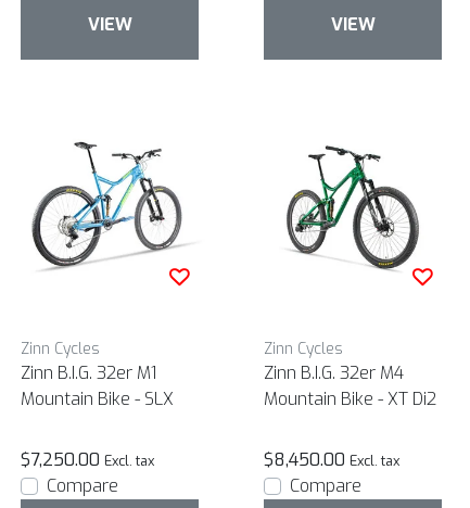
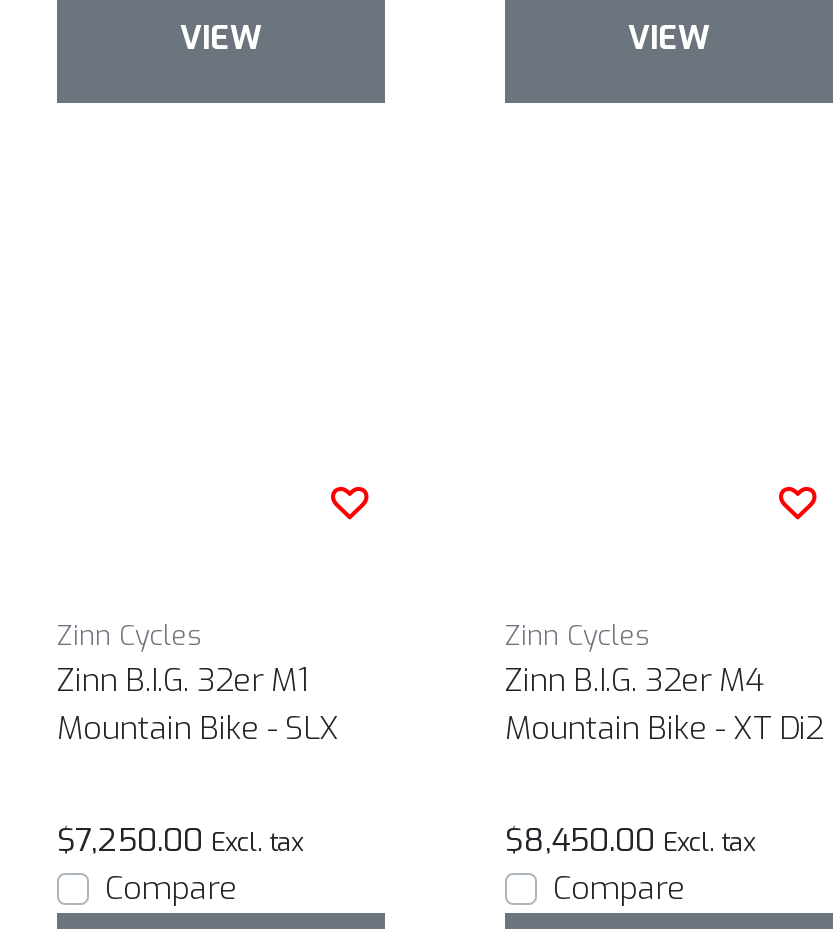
- [image]

- [image]
